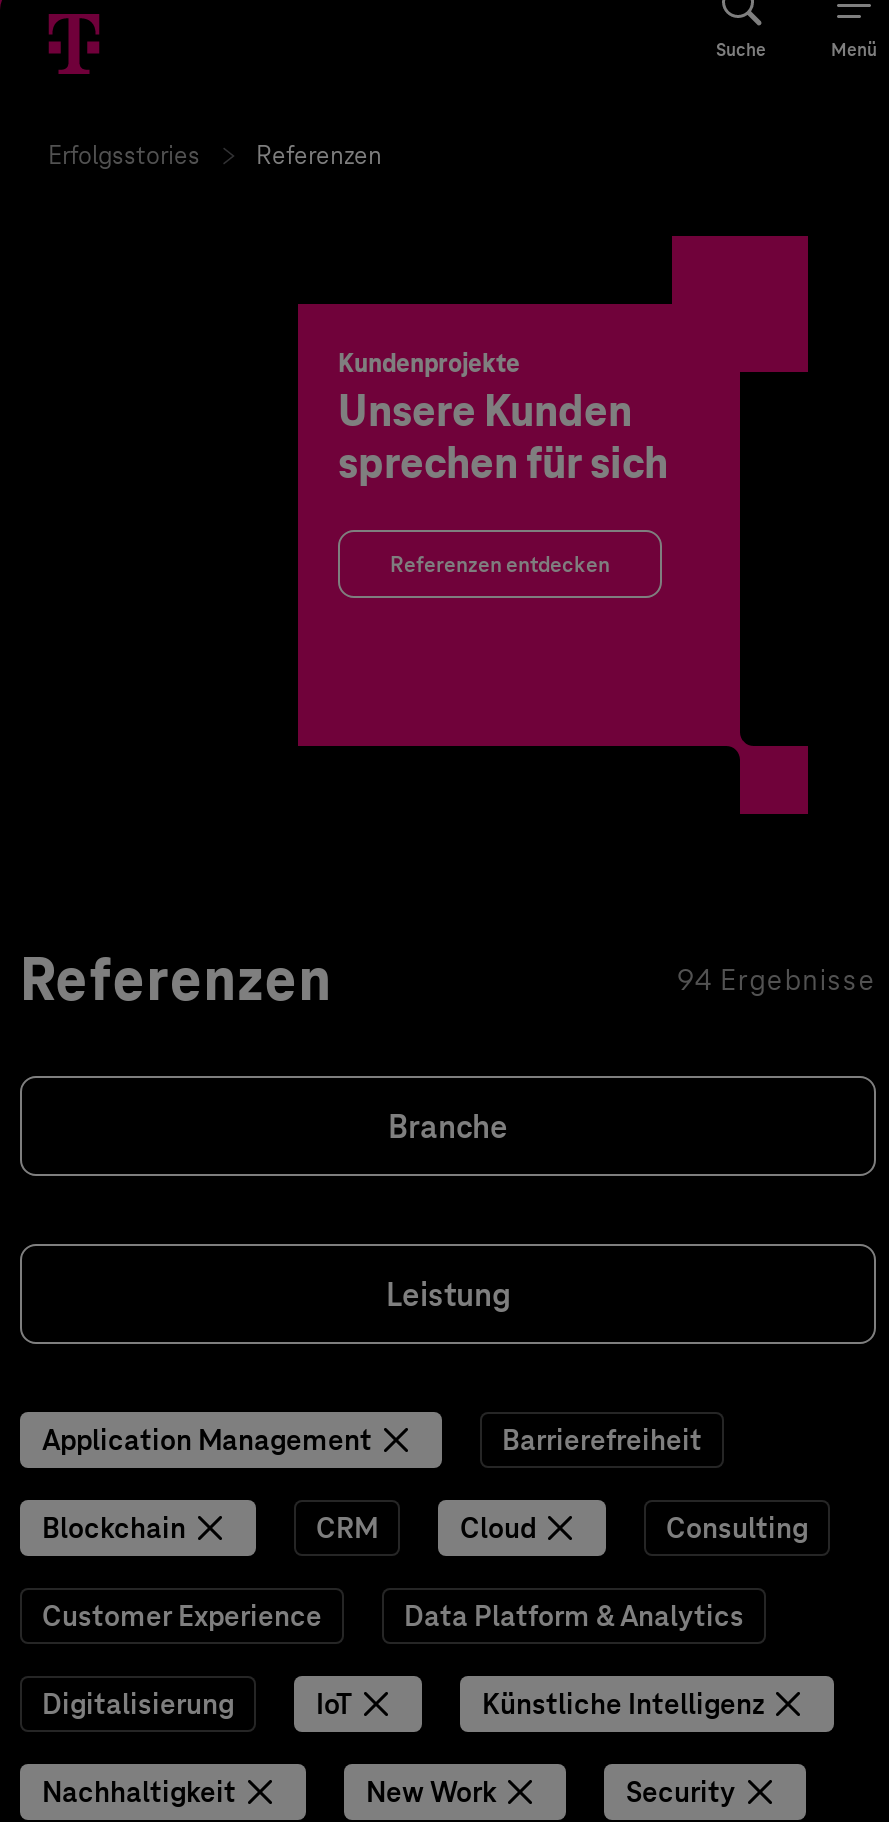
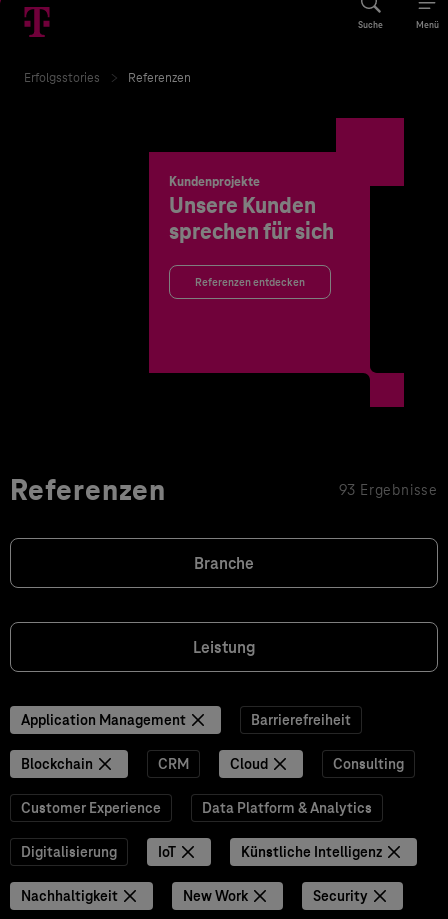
- 94 Ergebnisse
+ 93 Ergebnisse
